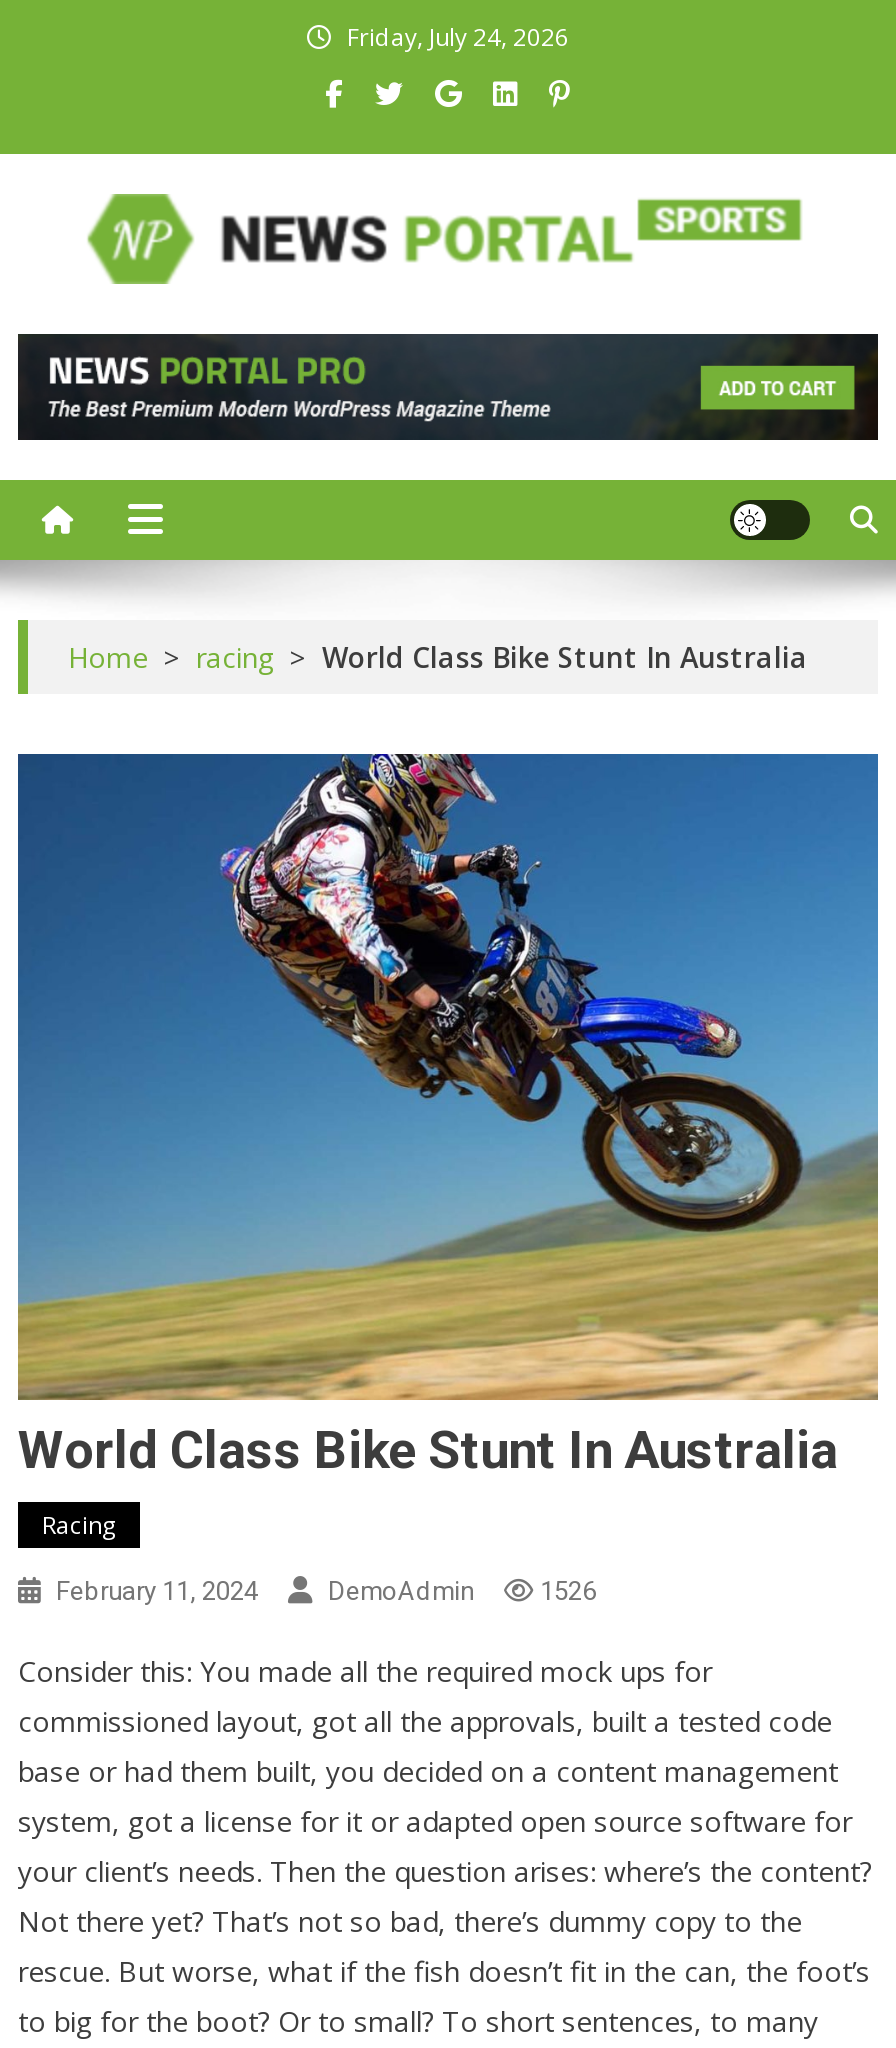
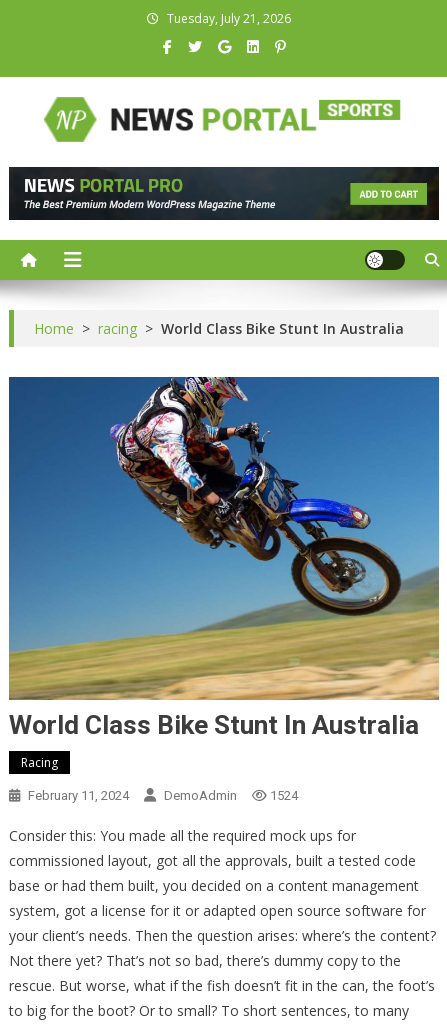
- Friday, July 24, 2026
+ Tuesday, July 21, 2026

- 1526
+ 1524
